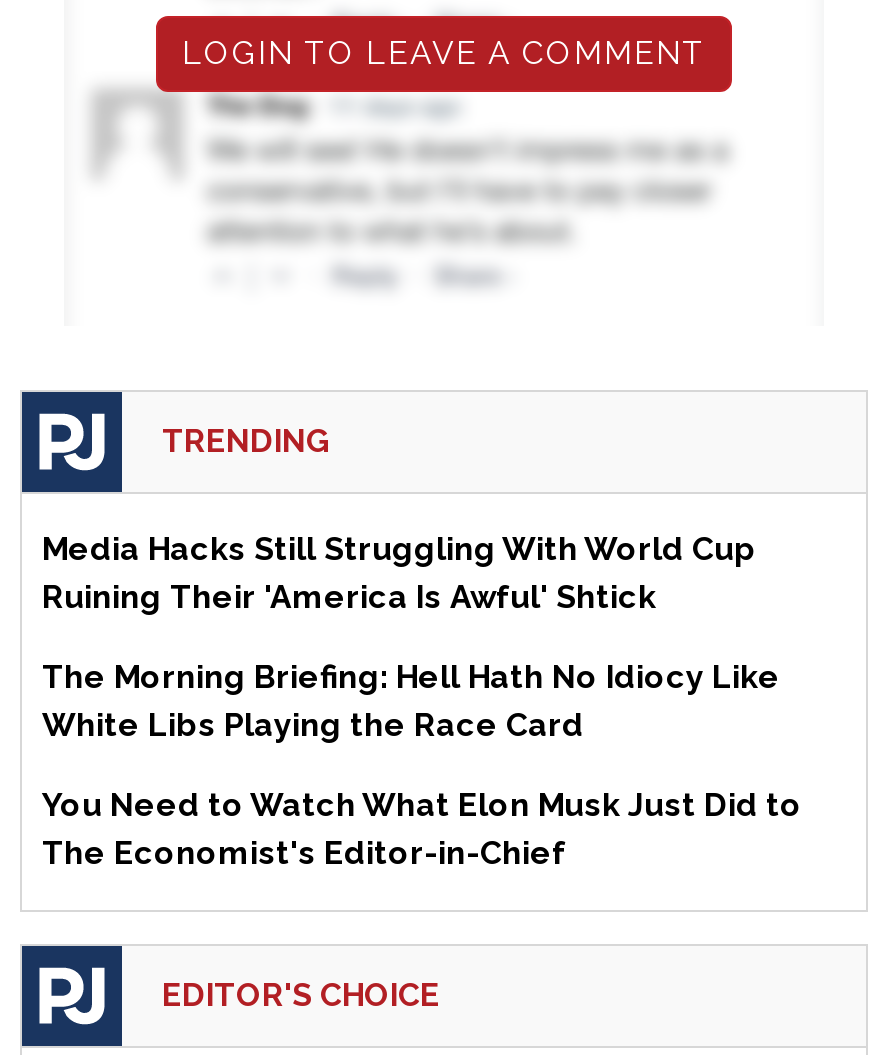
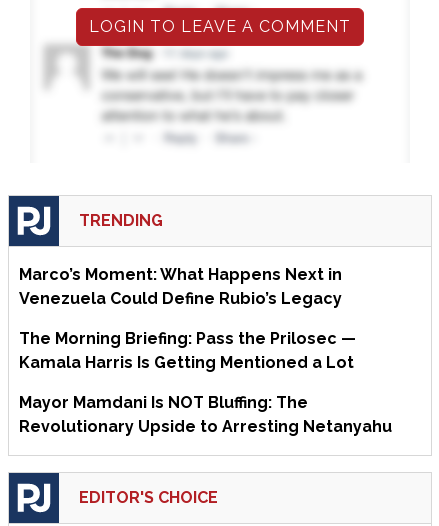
- Media Hacks Still Struggling With World Cup
- Ruining Their 'America Is Awful' Shtick
+ Marco’s Moment: What Happens Next in
+ Venezuela Could Define Rubio’s Legacy

- The Morning Briefing: Hell Hath No Idiocy Like
- White Libs Playing the Race Card
+ The Morning Briefing: Pass the Prilosec —
+ Kamala Harris Is Getting Mentioned a Lot

- You Need to Watch What Elon Musk Just Did to
- The Economist's Editor-in-Chief
+ Mayor Mamdani Is NOT Bluffing: The
+ Revolutionary Upside to Arresting Netanyahu
